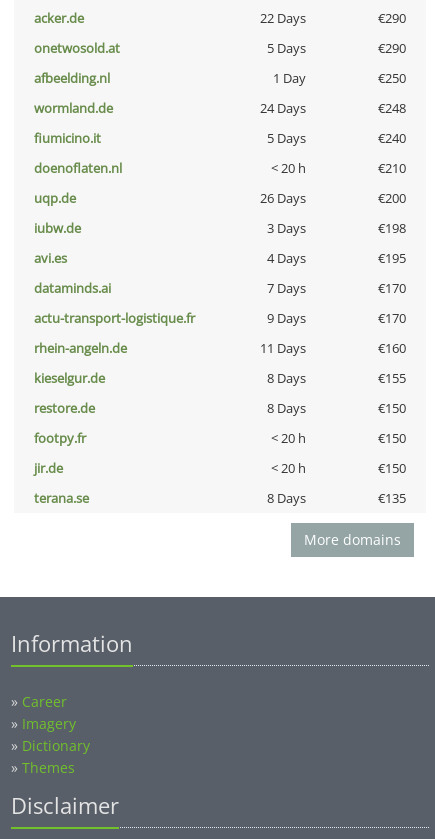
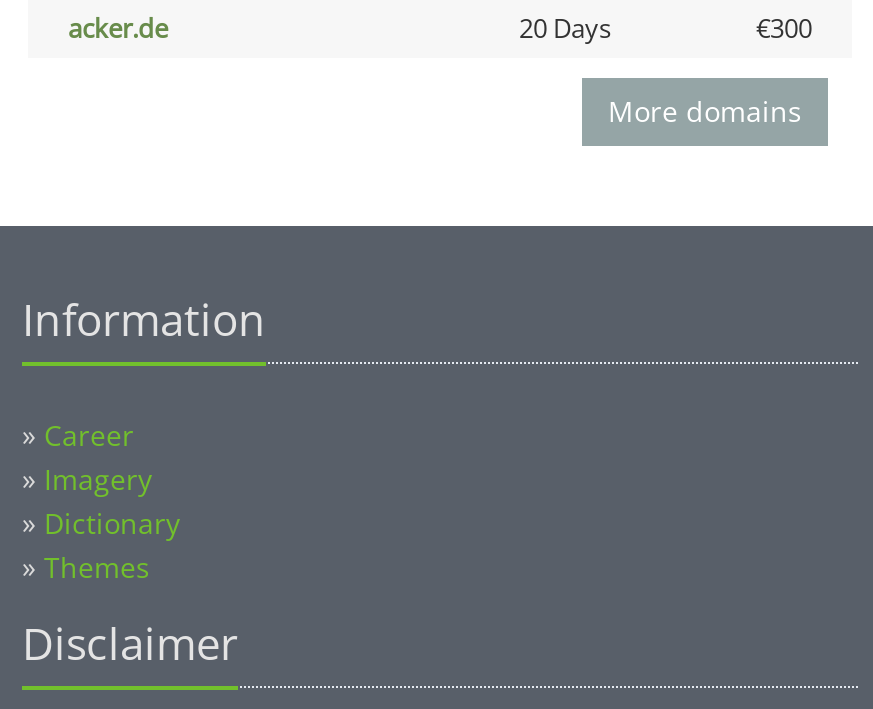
- 22 Days
- €290
- onetwosold.at
- 5 Days
- €290
- afbeelding.nl
- 1 Day
- €250
- wormland.de
- 24 Days
- €248
- fiumicino.it
- 5 Days
- €240
- doenoflaten.nl
- < 20 h
- €210
- uqp.de
- 26 Days
- €200
- iubw.de
- 3 Days
- €198
- avi.es
- 4 Days
- €195
- dataminds.ai
- 7 Days
- €170
- actu-transport-logistique.fr
- 9 Days
- €170
- rhein-angeln.de
- 11 Days
- €160
- kieselgur.de
- 8 Days
- €155
- restore.de
- 8 Days
- €150
- footpy.fr
- < 20 h
- €150
- jir.de
- < 20 h
- €150
- terana.se
- 8 Days
- €135
+ 20 Days
+ €300
